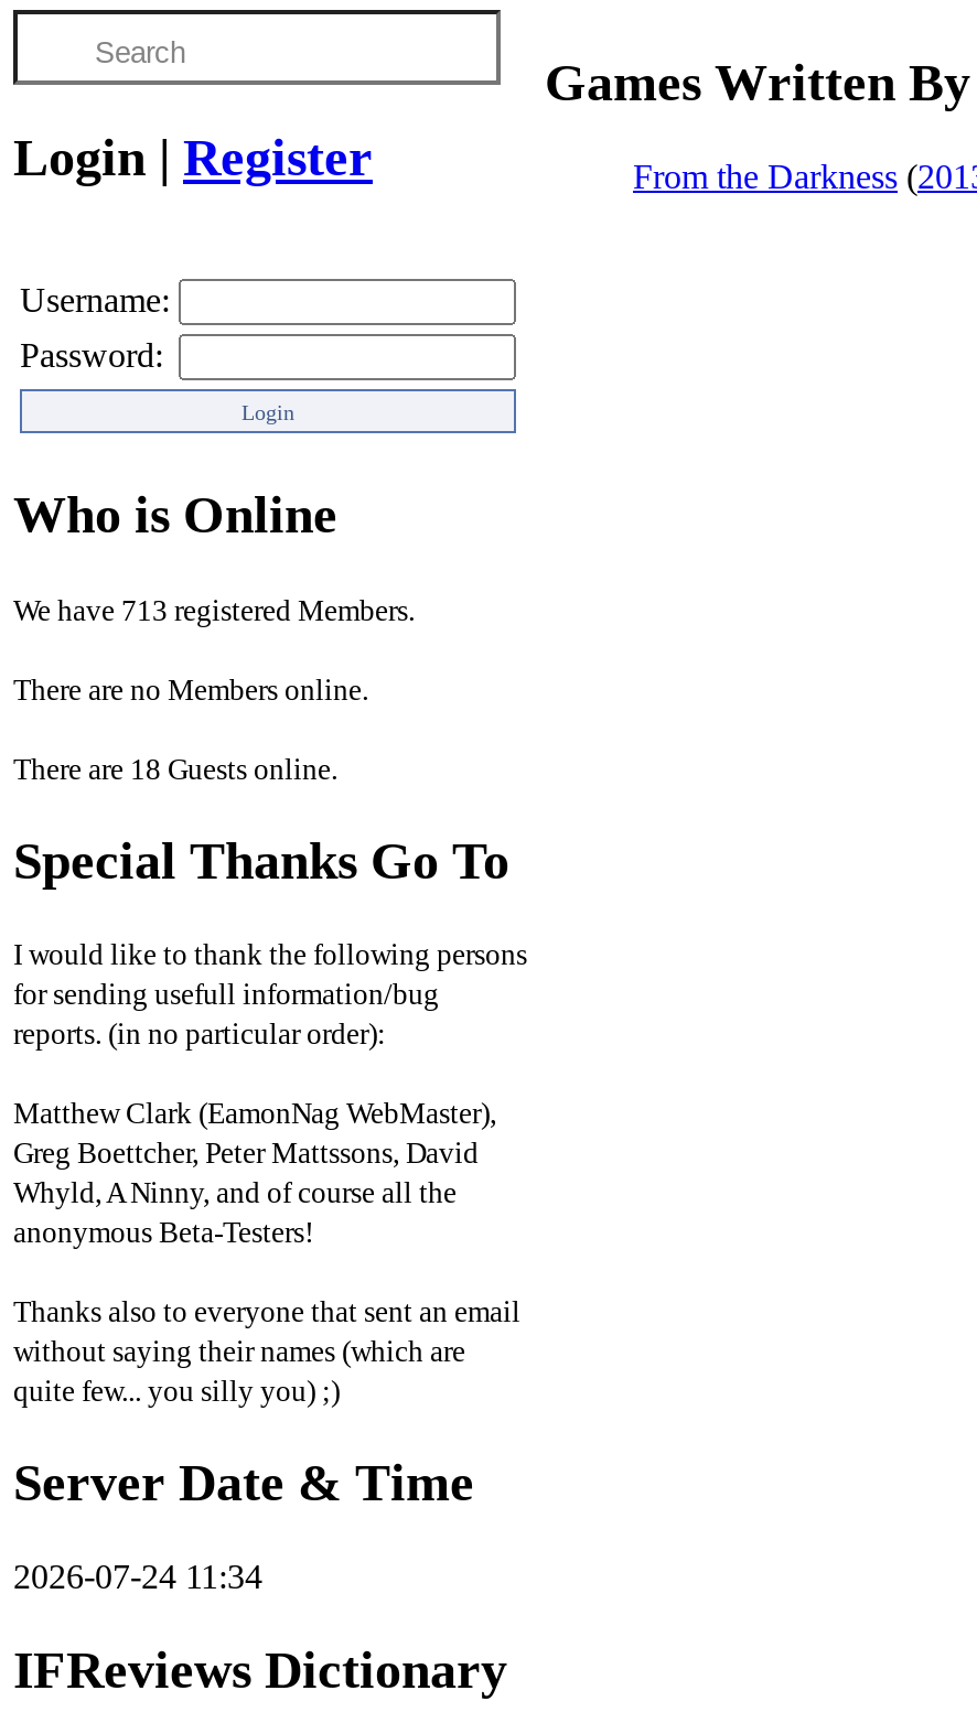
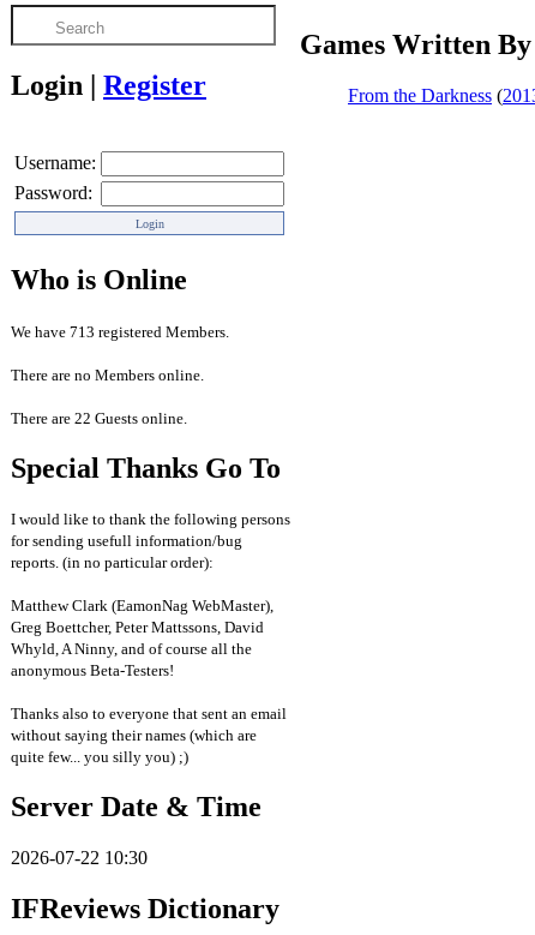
- There are 18 Guests online.
+ There are 22 Guests online.

- 2026-07-24 11:34
+ 2026-07-22 10:30
